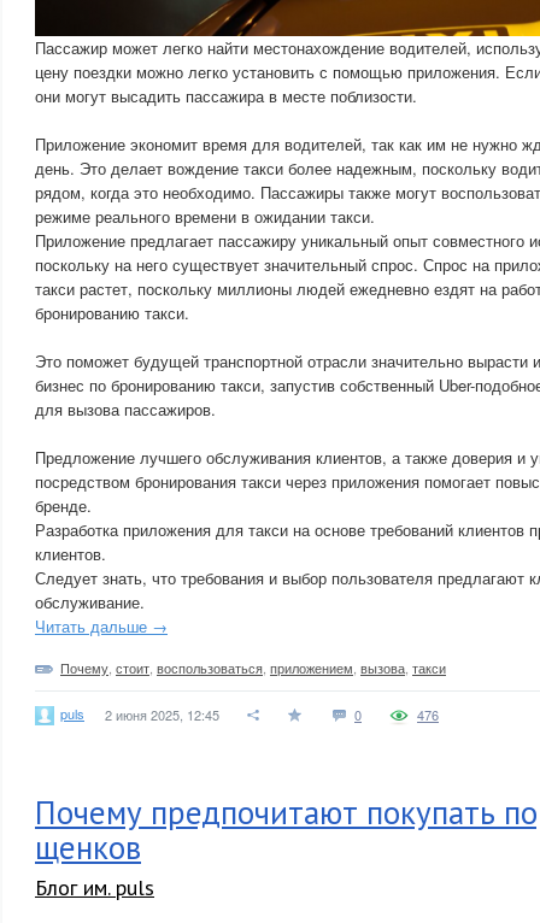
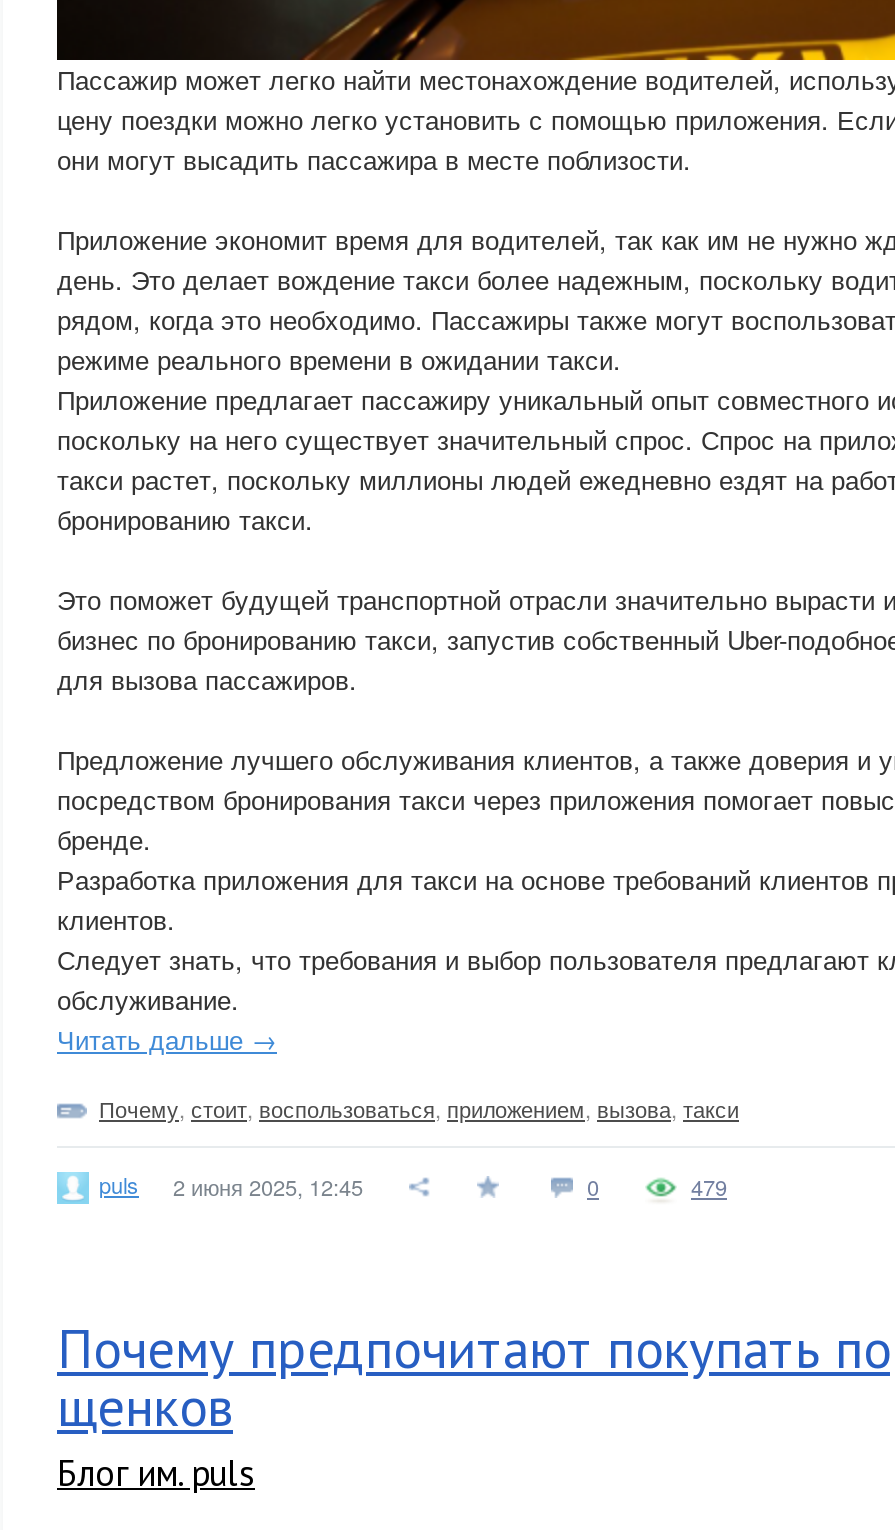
- 476
+ 479
